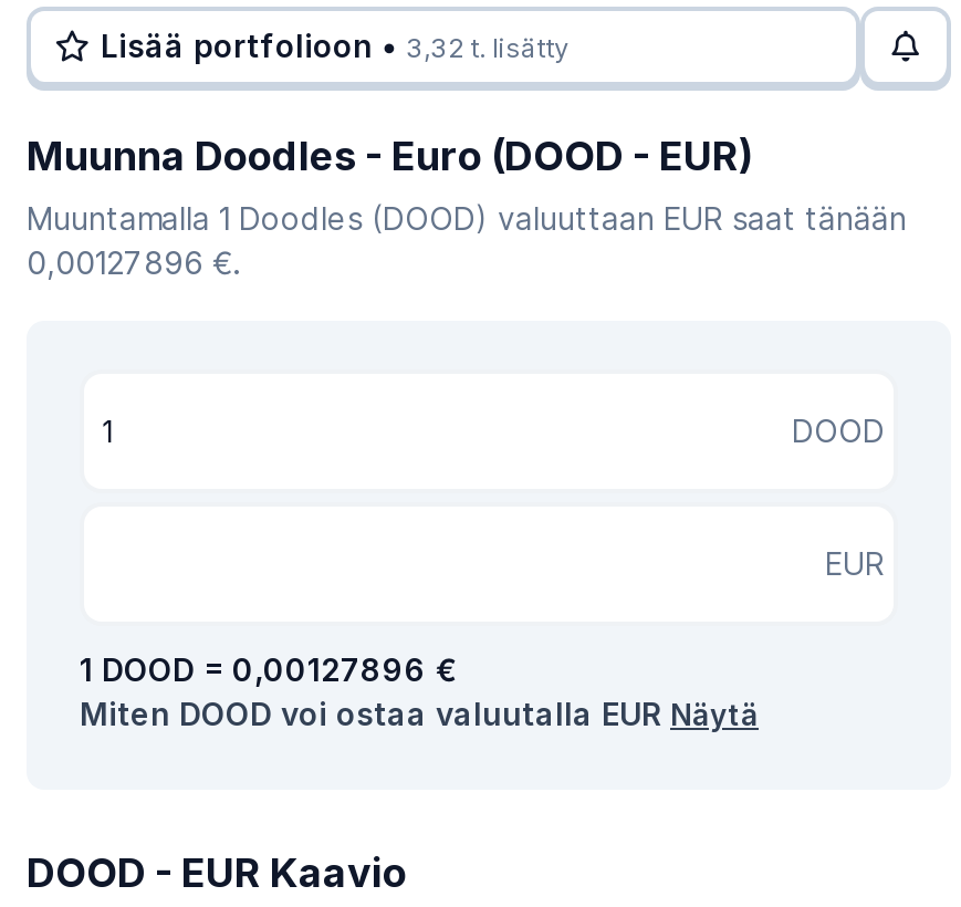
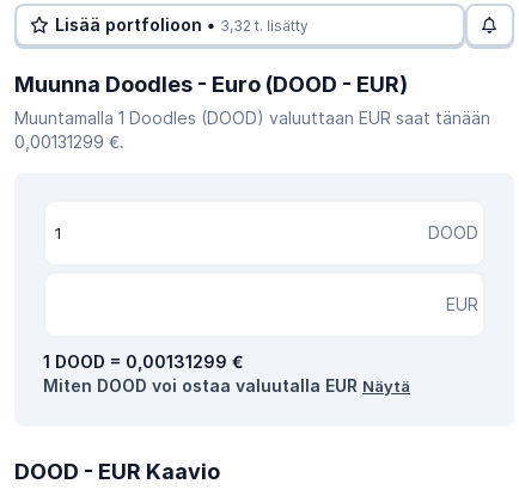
- 0,00127896 €.
+ 0,00131299 €.

- 1 DOOD = 0,00127896 €
+ 1 DOOD = 0,00131299 €
